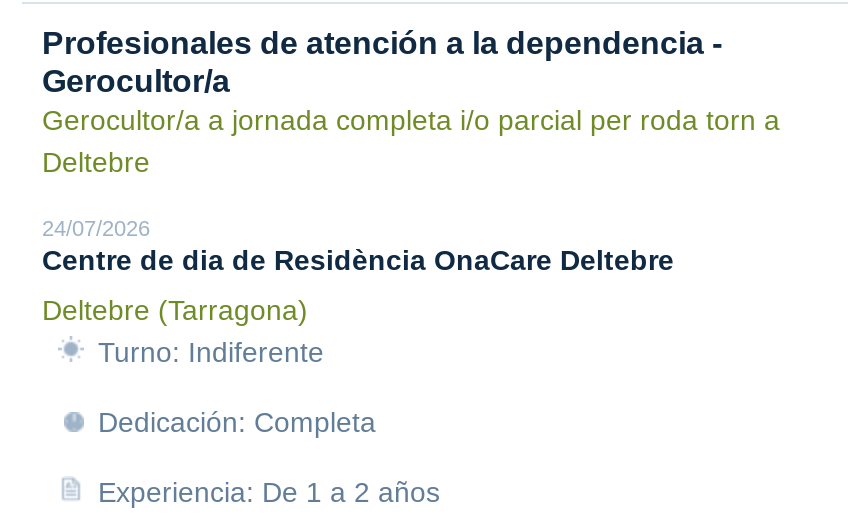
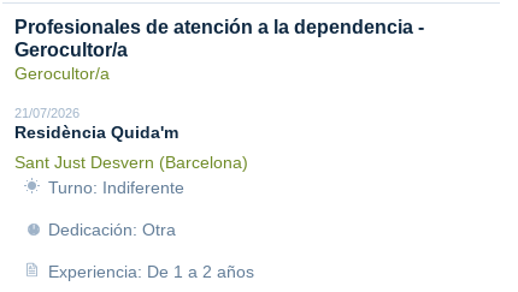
- Gerocultor/a a jornada completa i/o parcial per roda torn a
- Deltebre
+ Gerocultor/a

- 24/07/2026
- Centre de dia de Residència OnaCare Deltebre
+ 21/07/2026
+ Residència Quida'm

- Deltebre (Tarragona)
+ Sant Just Desvern (Barcelona)

- Dedicación: Completa
+ Dedicación: Otra
